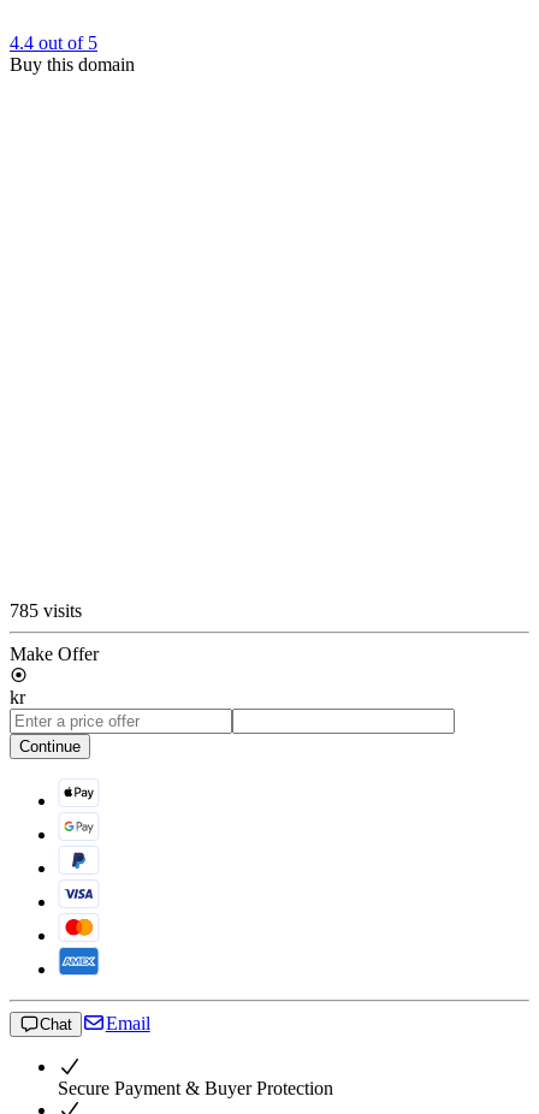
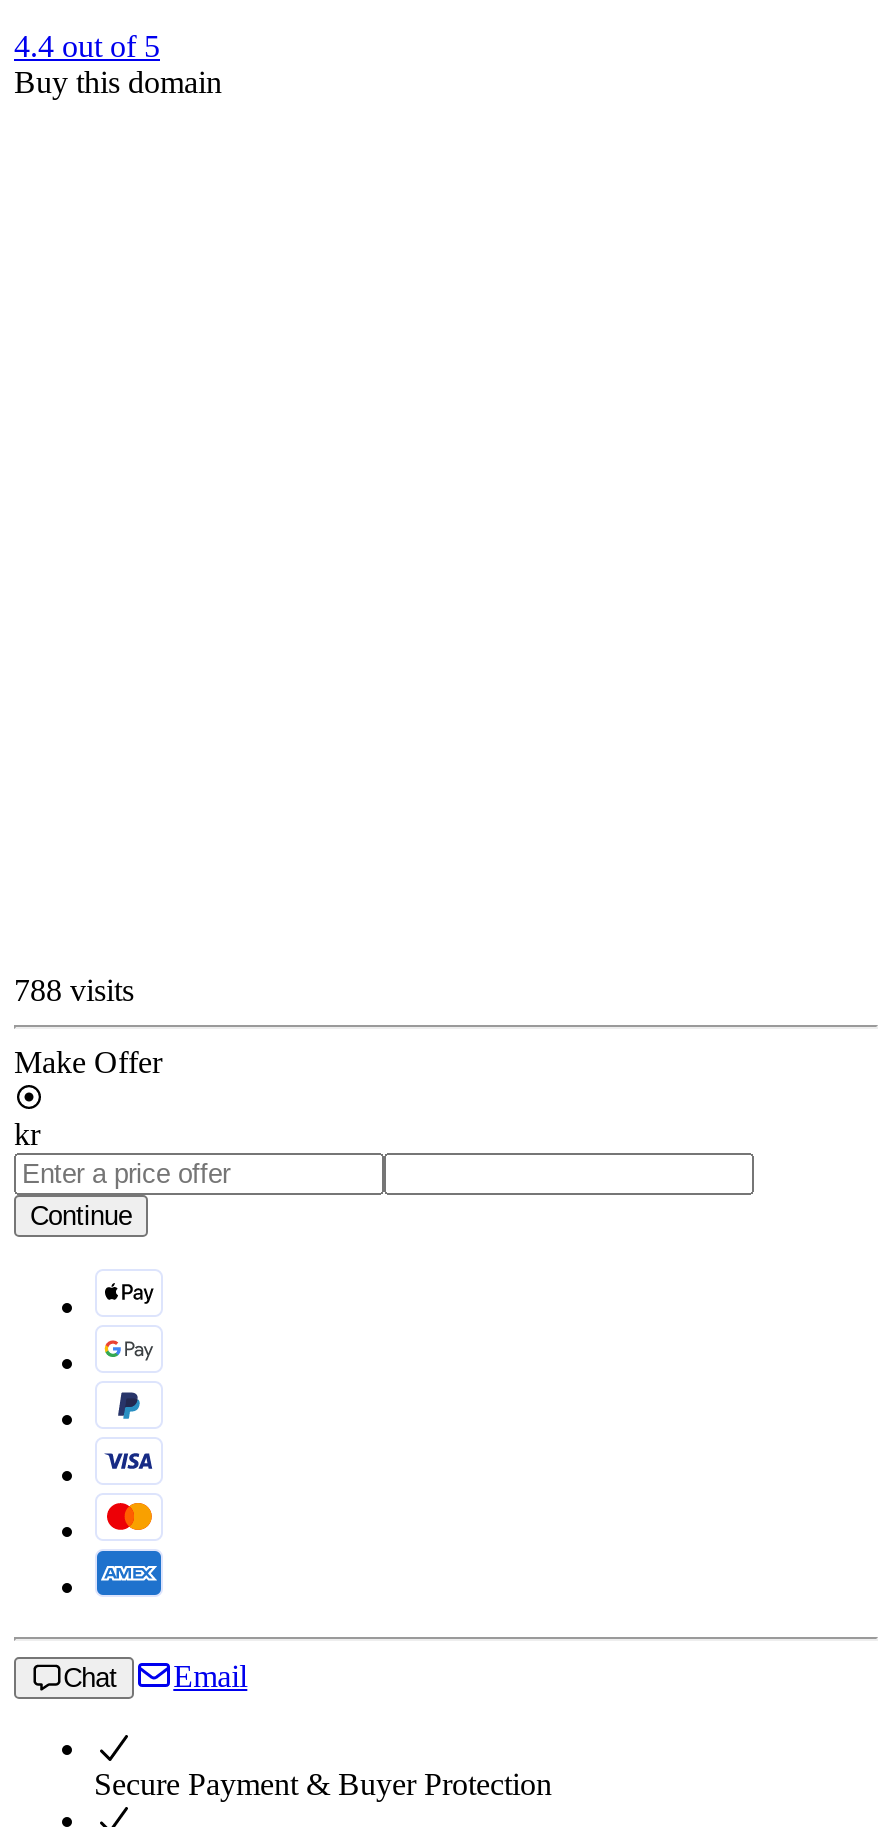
- 785 visits
+ 788 visits
